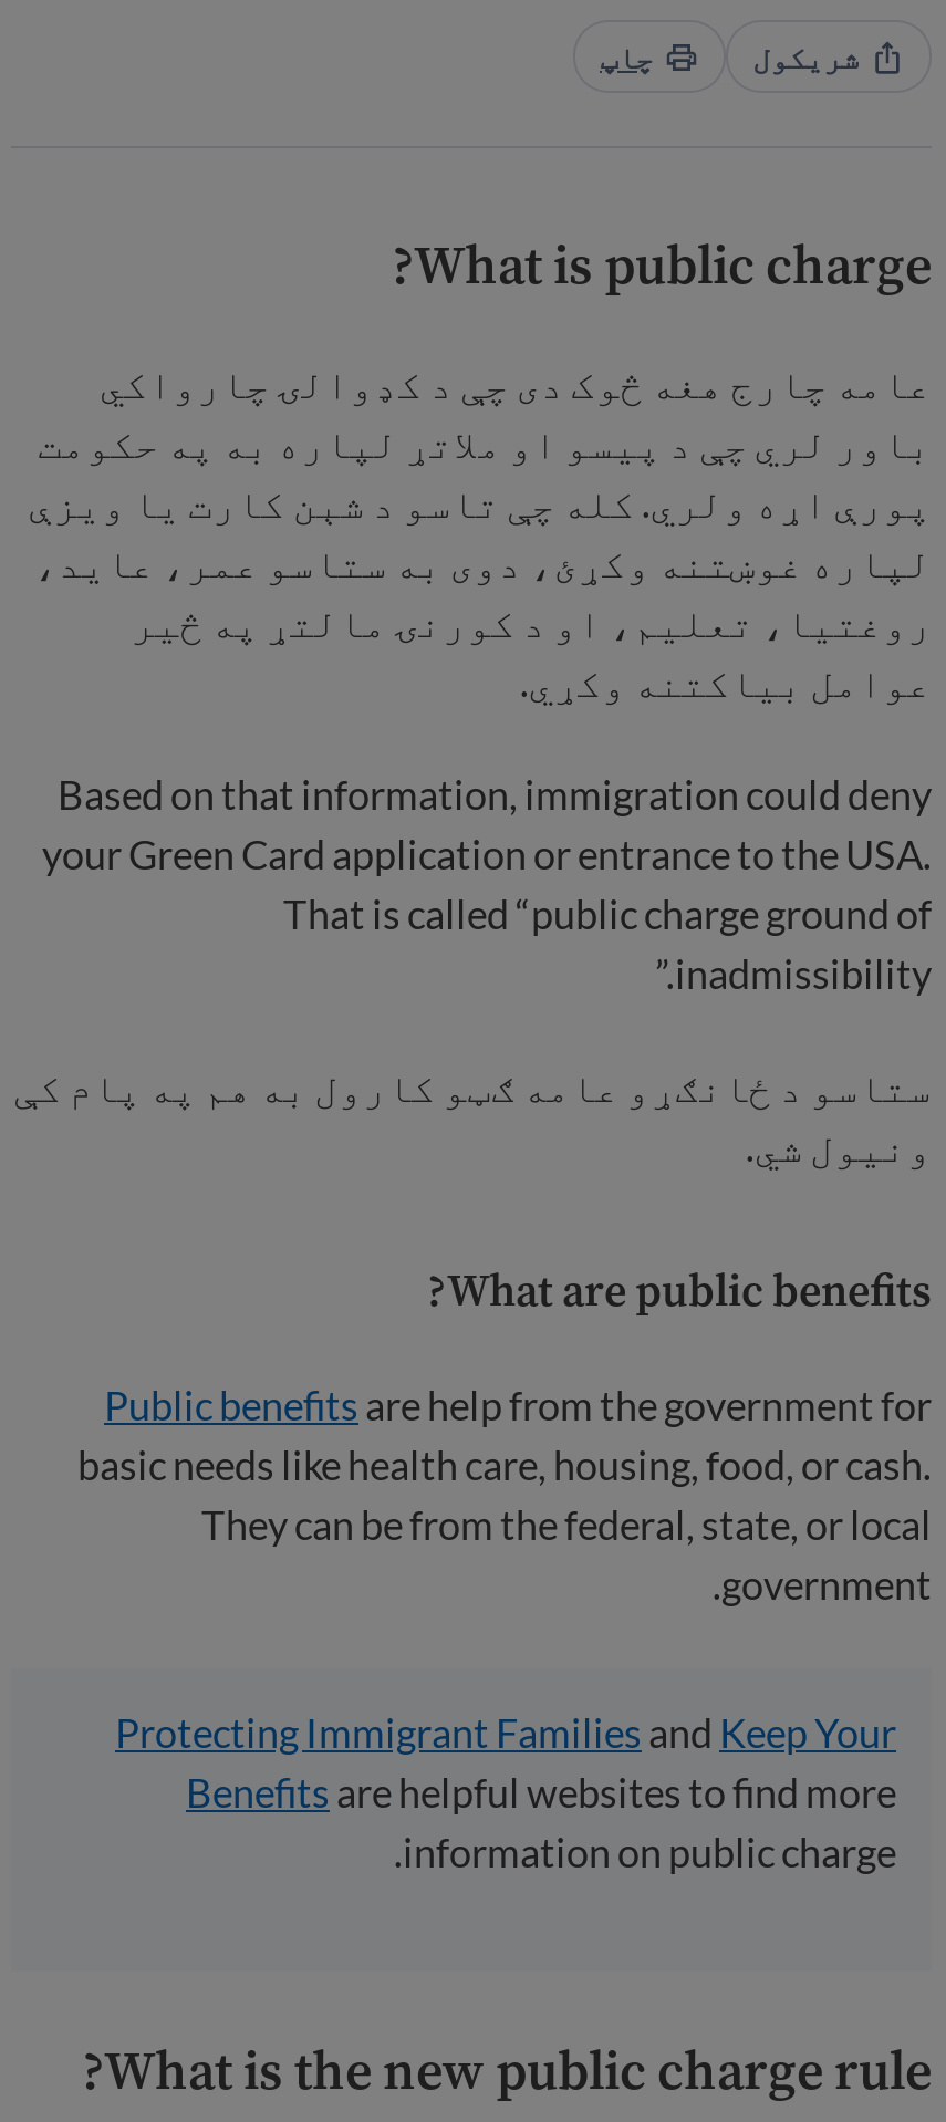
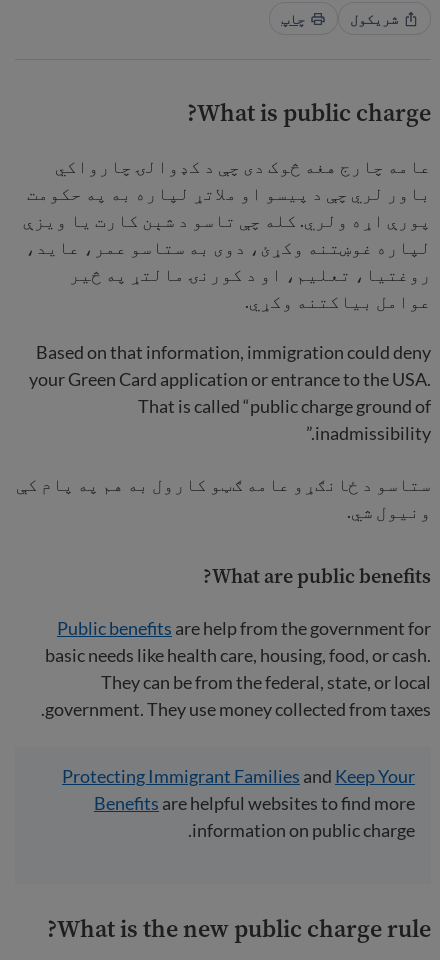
- government.
+ government. They use money collected from taxes.
